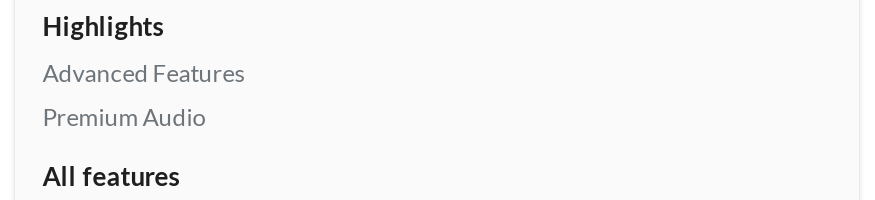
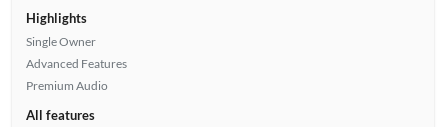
+ Single Owner
